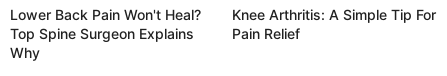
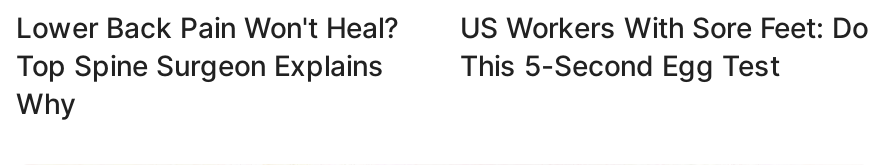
- Knee Arthritis: A Simple Tip For
- Pain Relief
+ US Workers With Sore Feet: Do
+ This 5‑Second Egg Test
